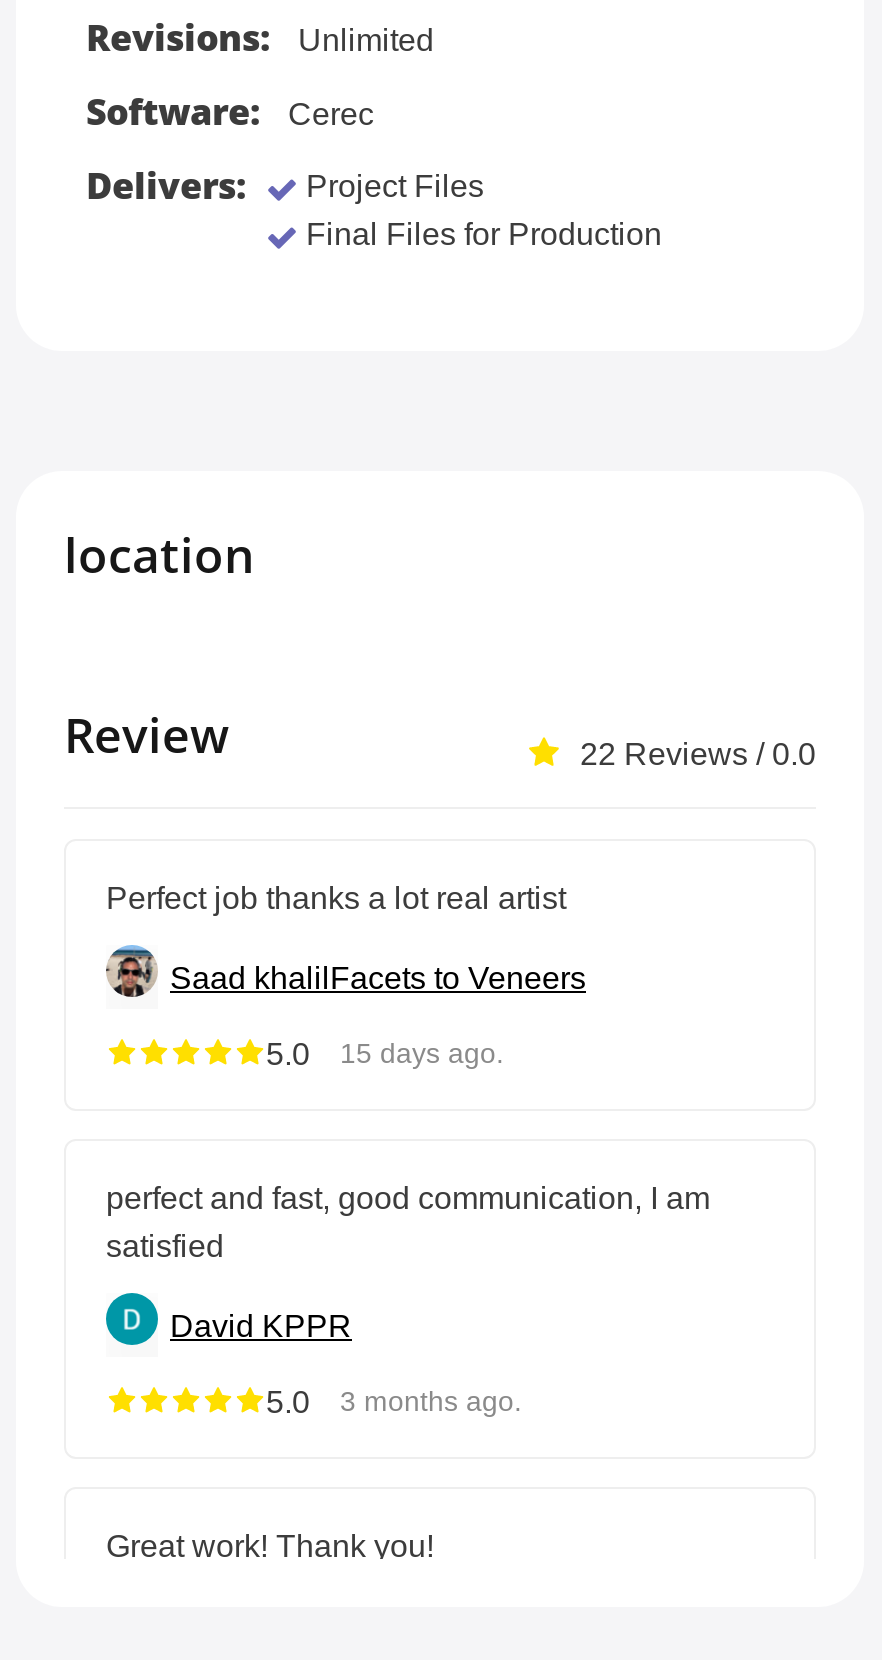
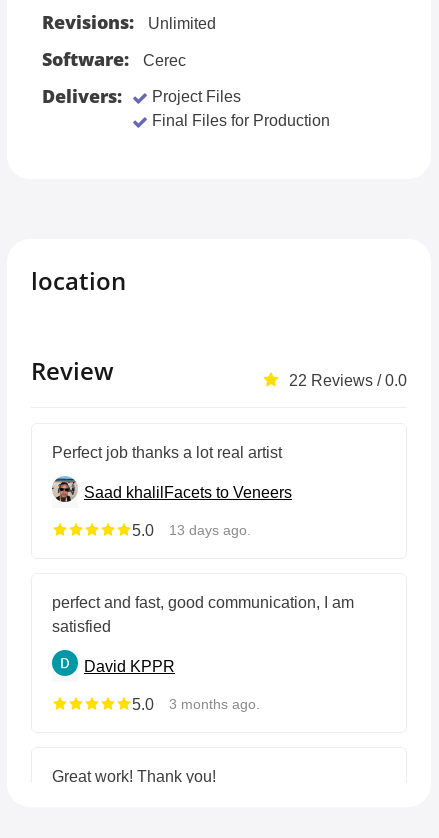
- 5.0 15 days ago.
+ 5.0 13 days ago.
